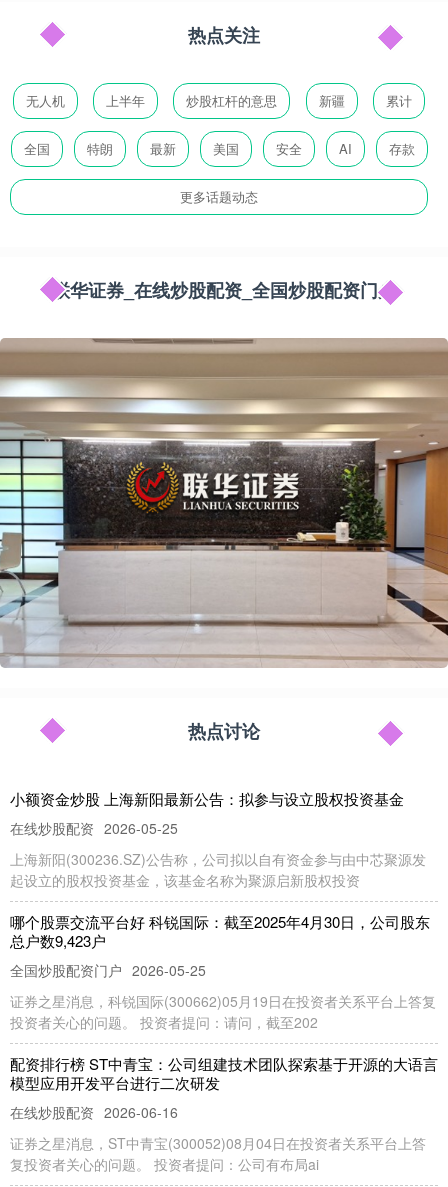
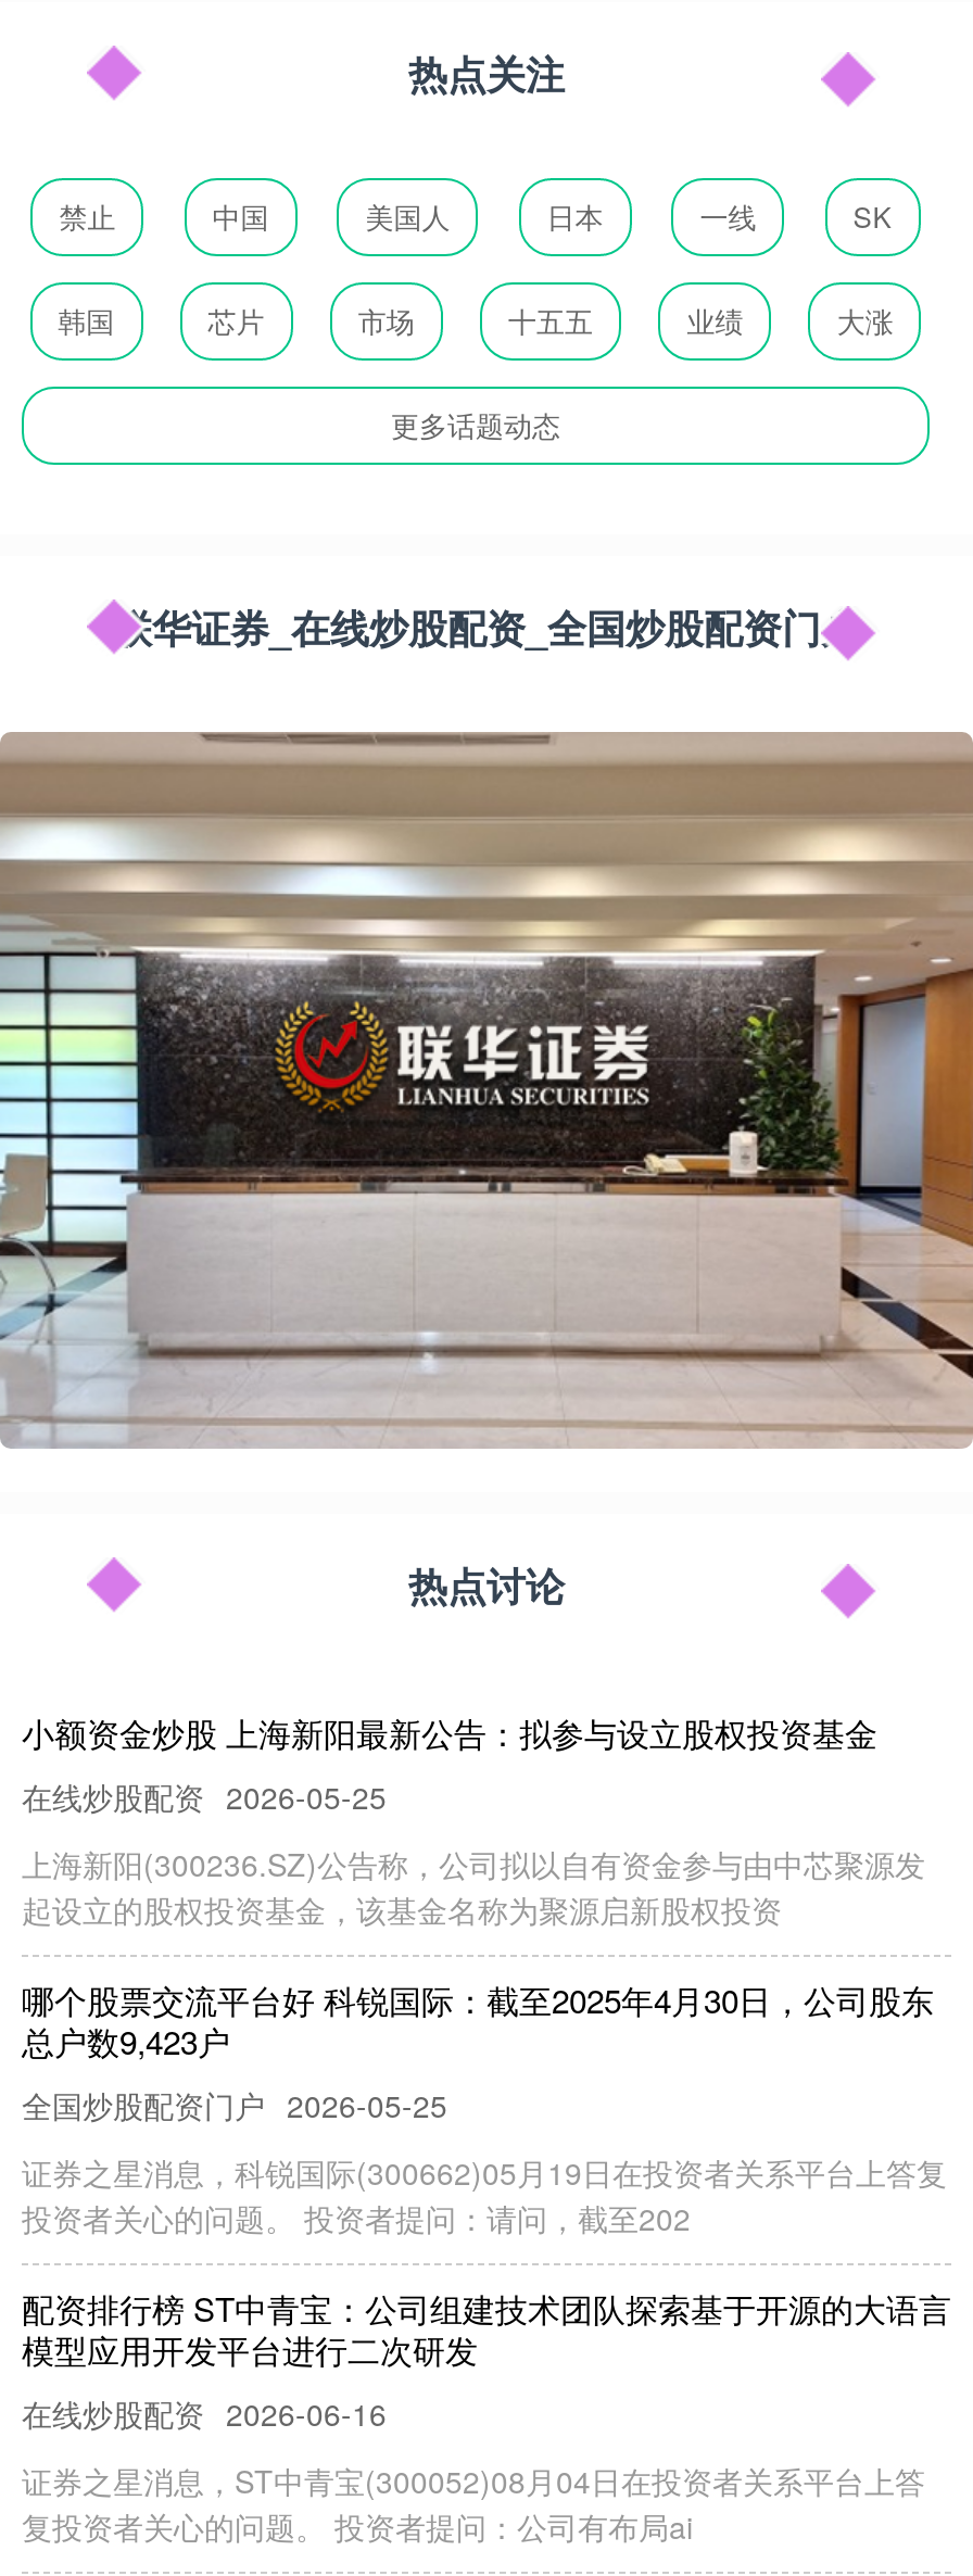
- 无人机
- 上半年
- 炒股杠杆的意思
- 新疆
- 累计
+ 禁止
+ 中国
+ 美国人
+ 日本
+ 一线
+ SK

- 全国
- 特朗
- 最新
- 美国
- 安全
- AI
- 存款
+ 韩国
+ 芯片
+ 市场
+ 十五五
+ 业绩
+ 大涨
